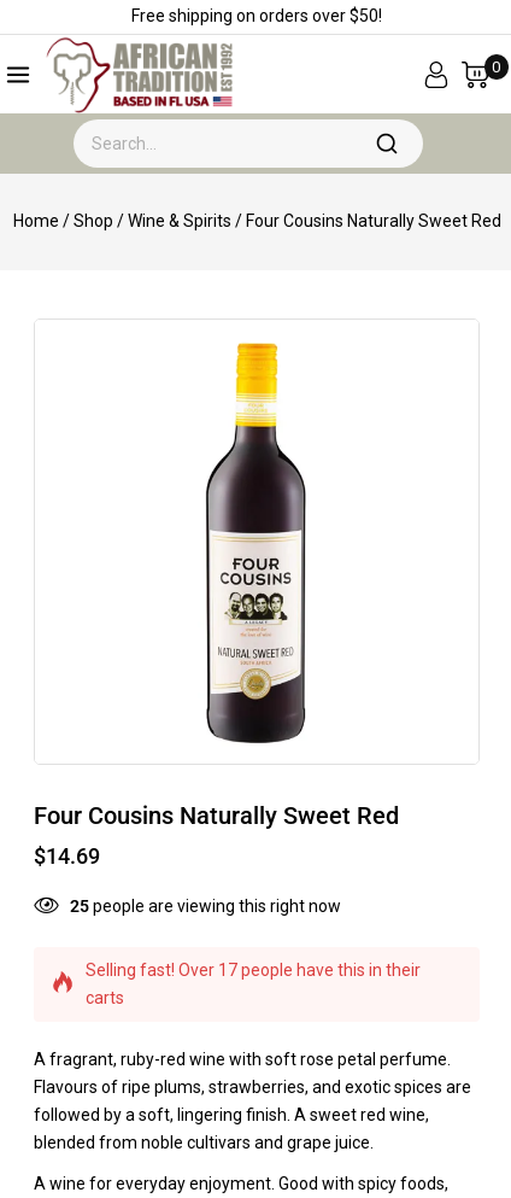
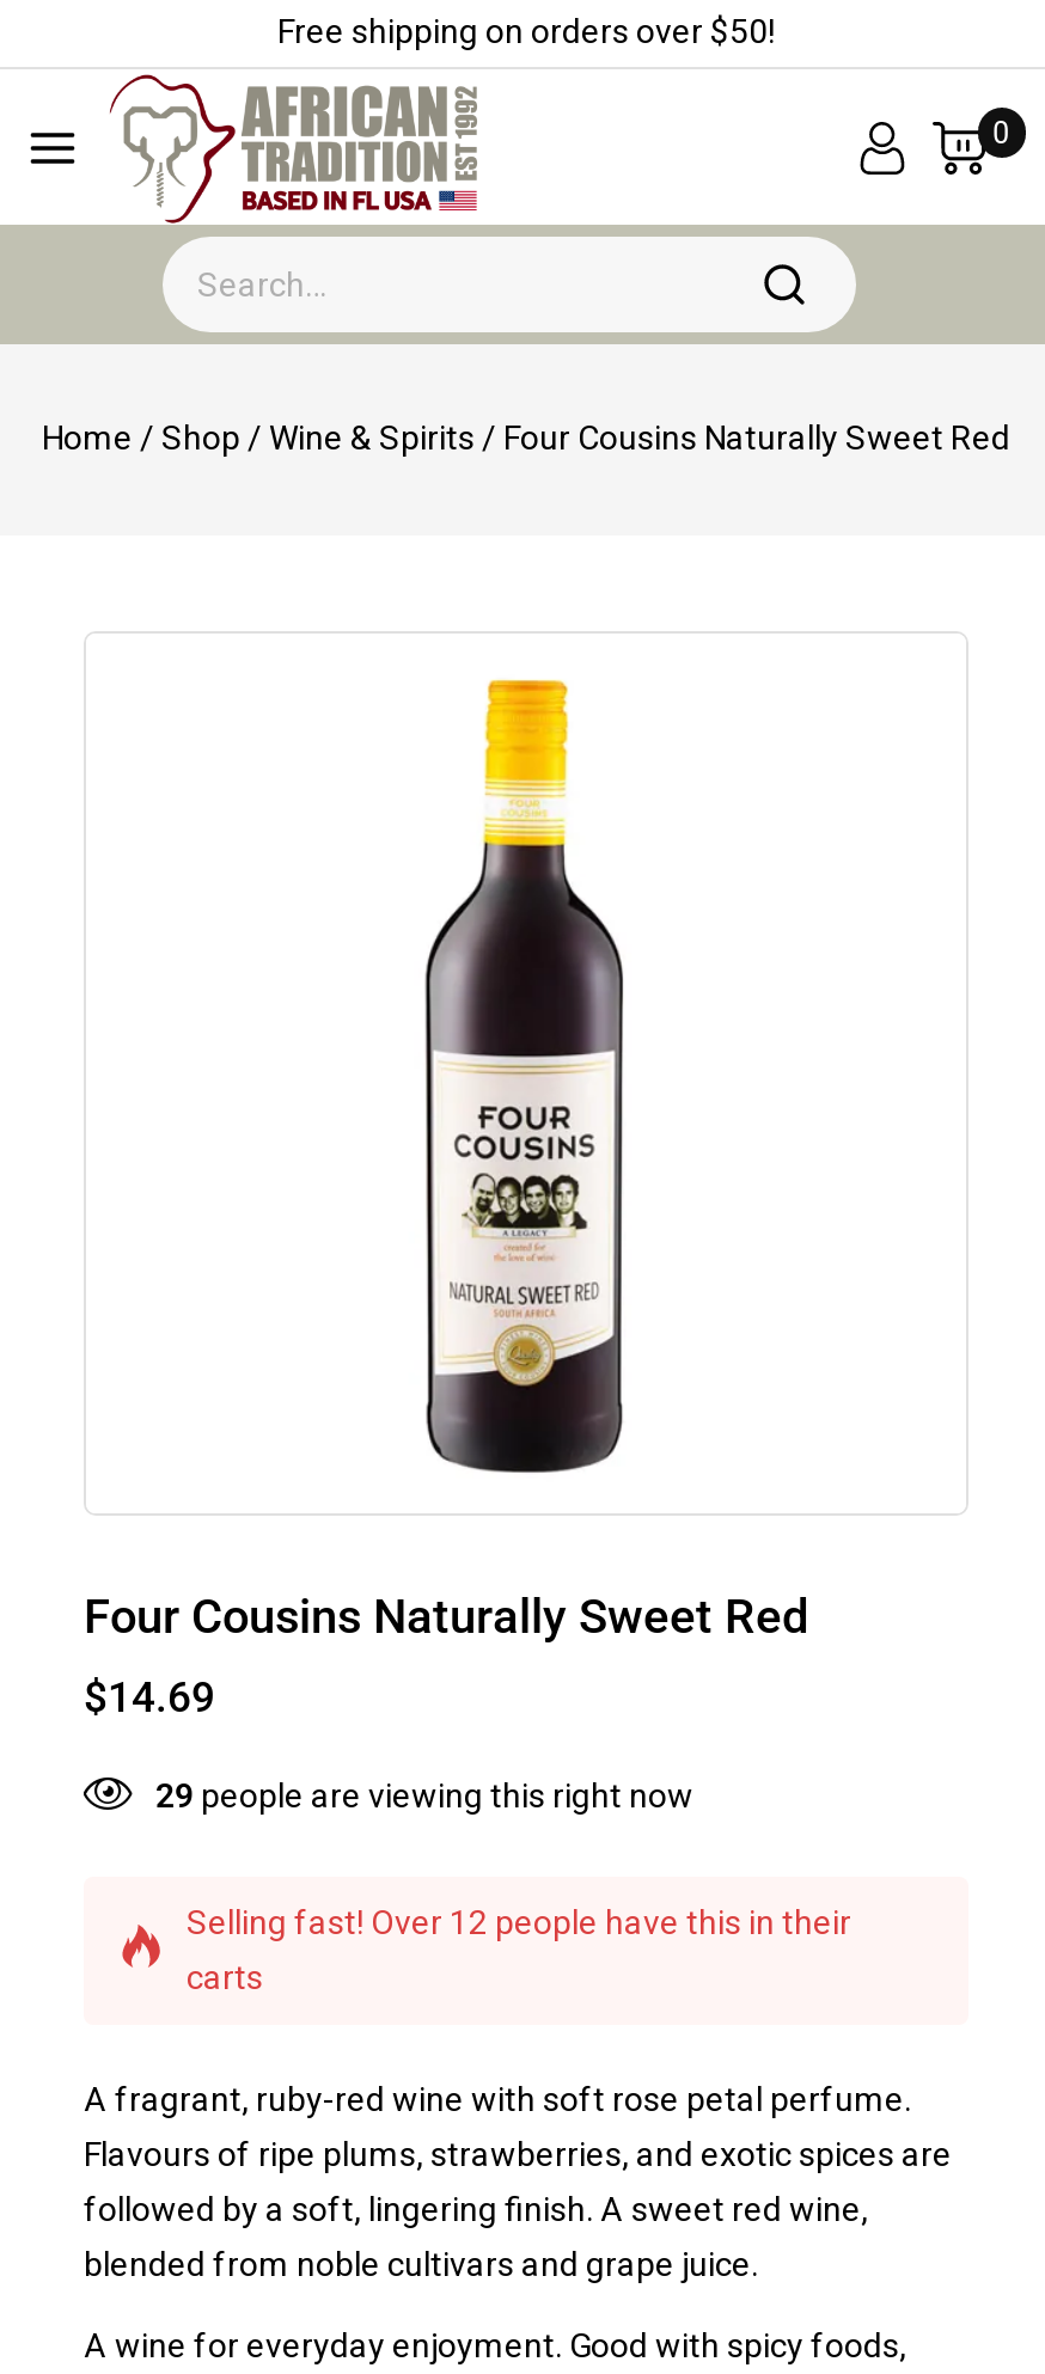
- 25 people are viewing this right now
+ 29 people are viewing this right now

- Selling fast! Over 17 people have this in their
+ Selling fast! Over 12 people have this in their
